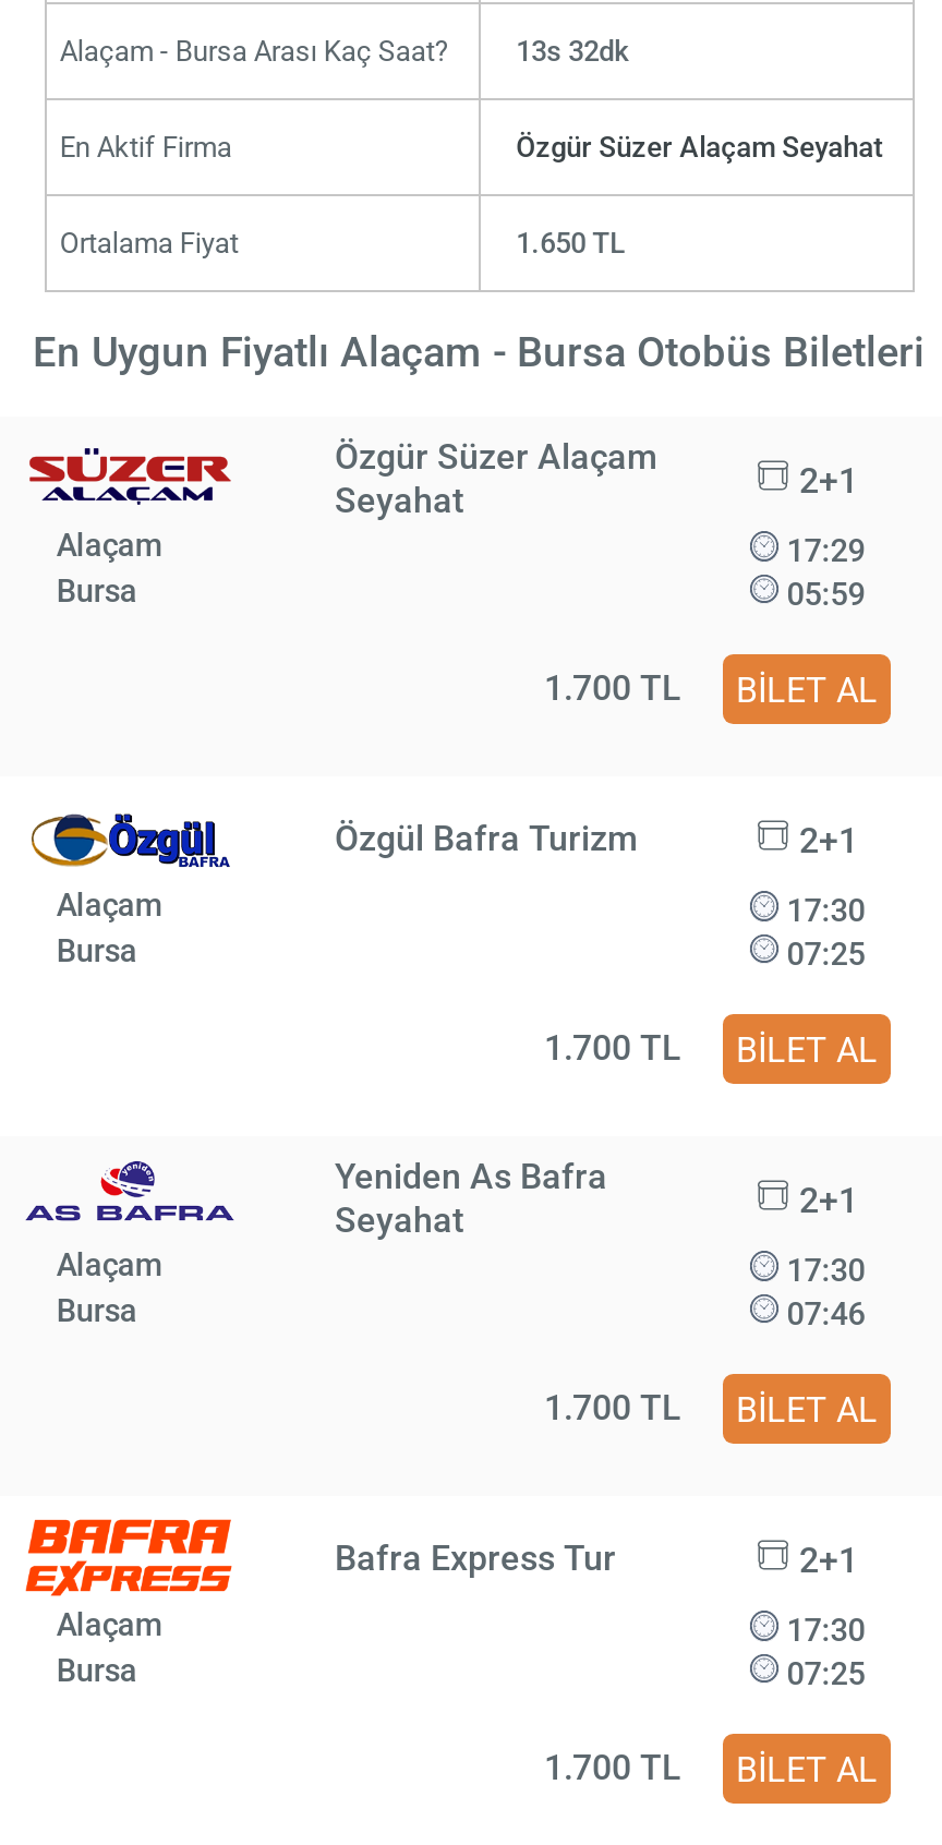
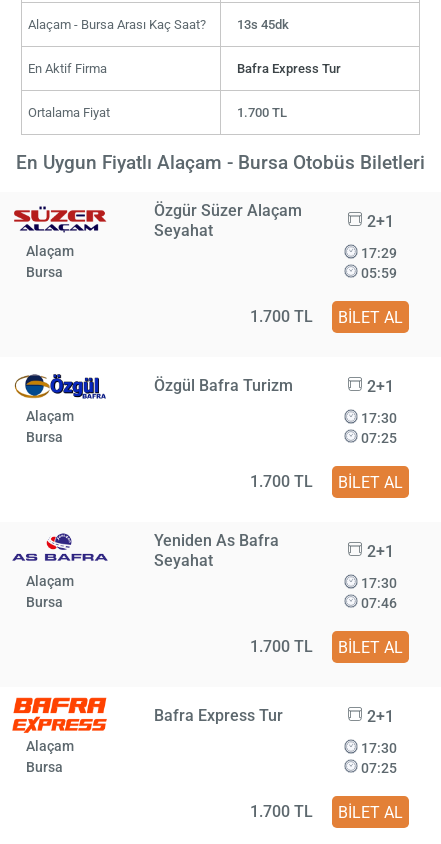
- 13s 32dk
+ 13s 45dk

- Özgür Süzer Alaçam Seyahat
+ Bafra Express Tur

- 1.650 TL
+ 1.700 TL
